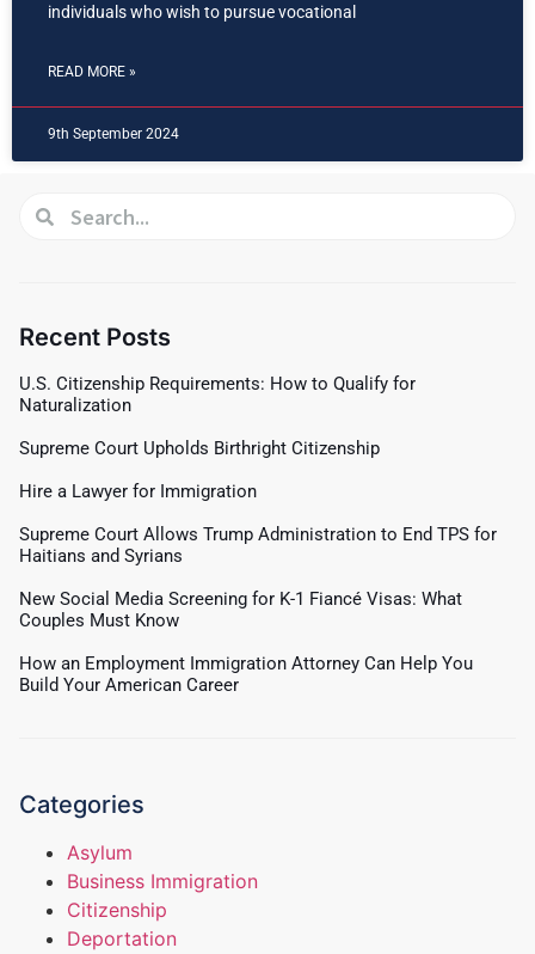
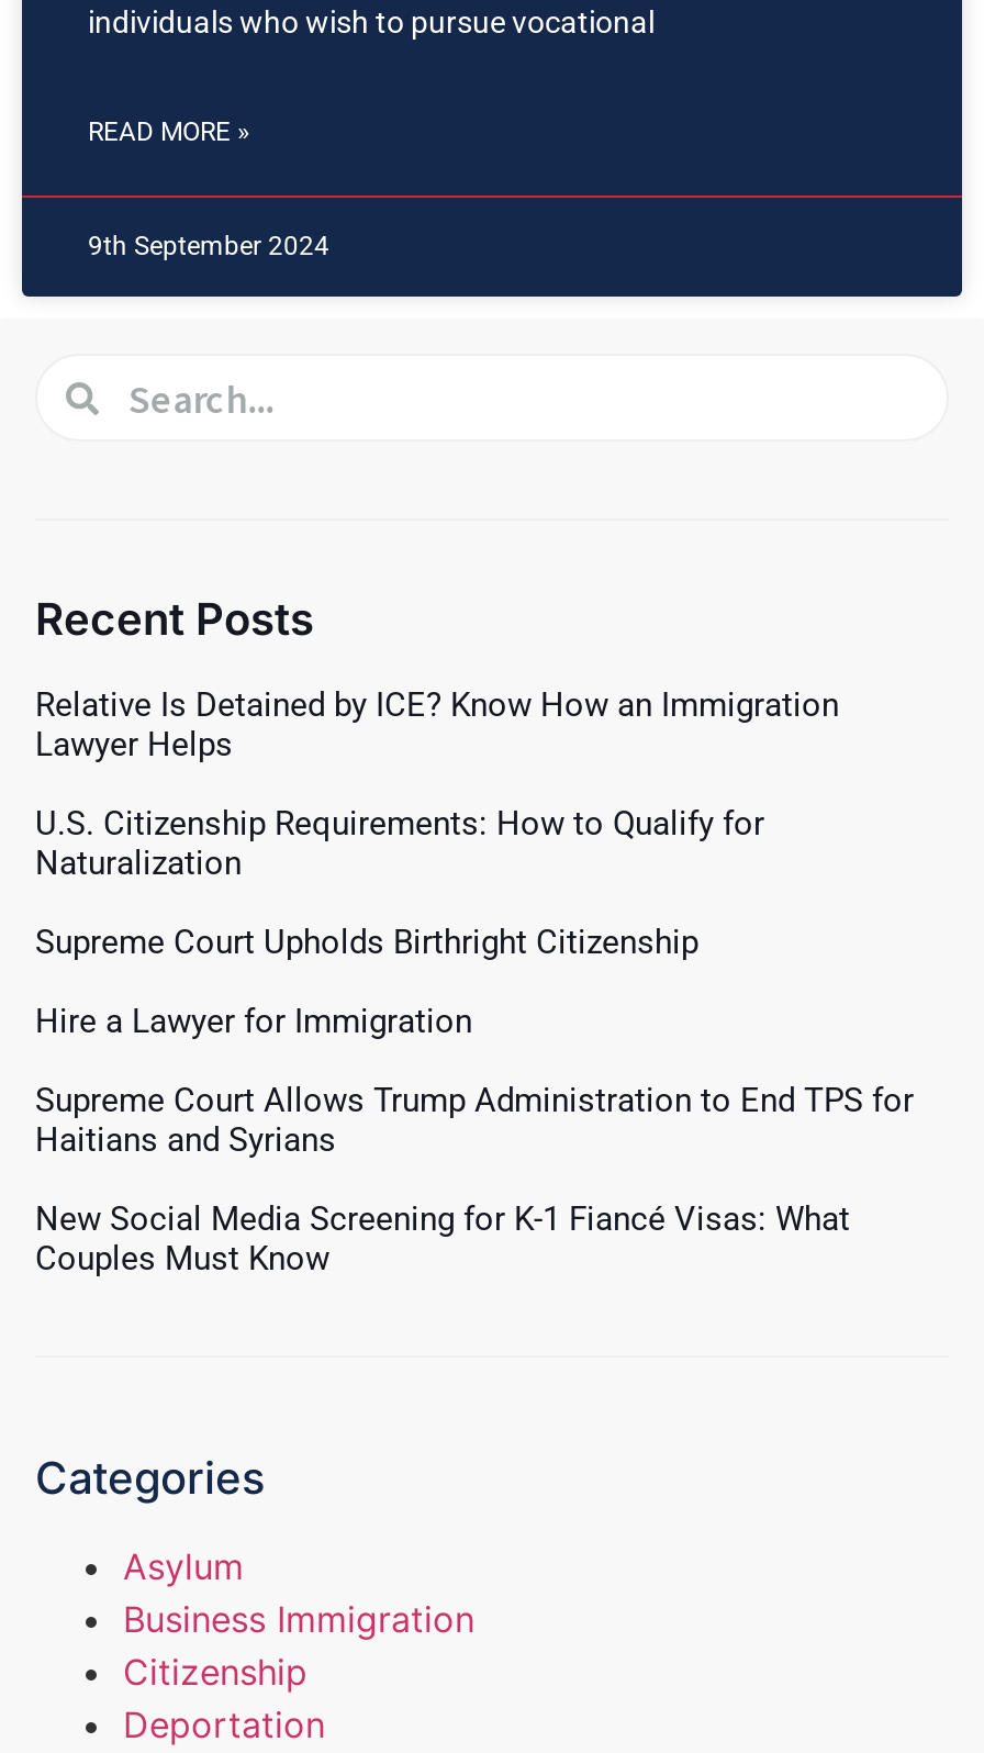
+ Relative Is Detained by ICE? Know How an Immigration
+ Lawyer Helps

moved down: U.S. Citizenship Requirements: How to Qualify for | Naturalization | Supreme Court Upholds Birthright Citizenship | Hire a Lawyer for Immigration | Supreme Court Allows Trump Administration to End TPS for | Haitians and Syrians | New Social Media Screening for K-1 Fiancé Visas: What | Couples Must Know

- How an Employment Immigration Attorney Can Help You
- Build Your American Career
